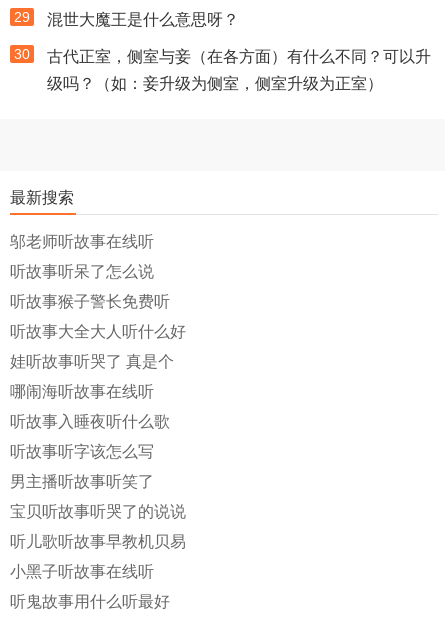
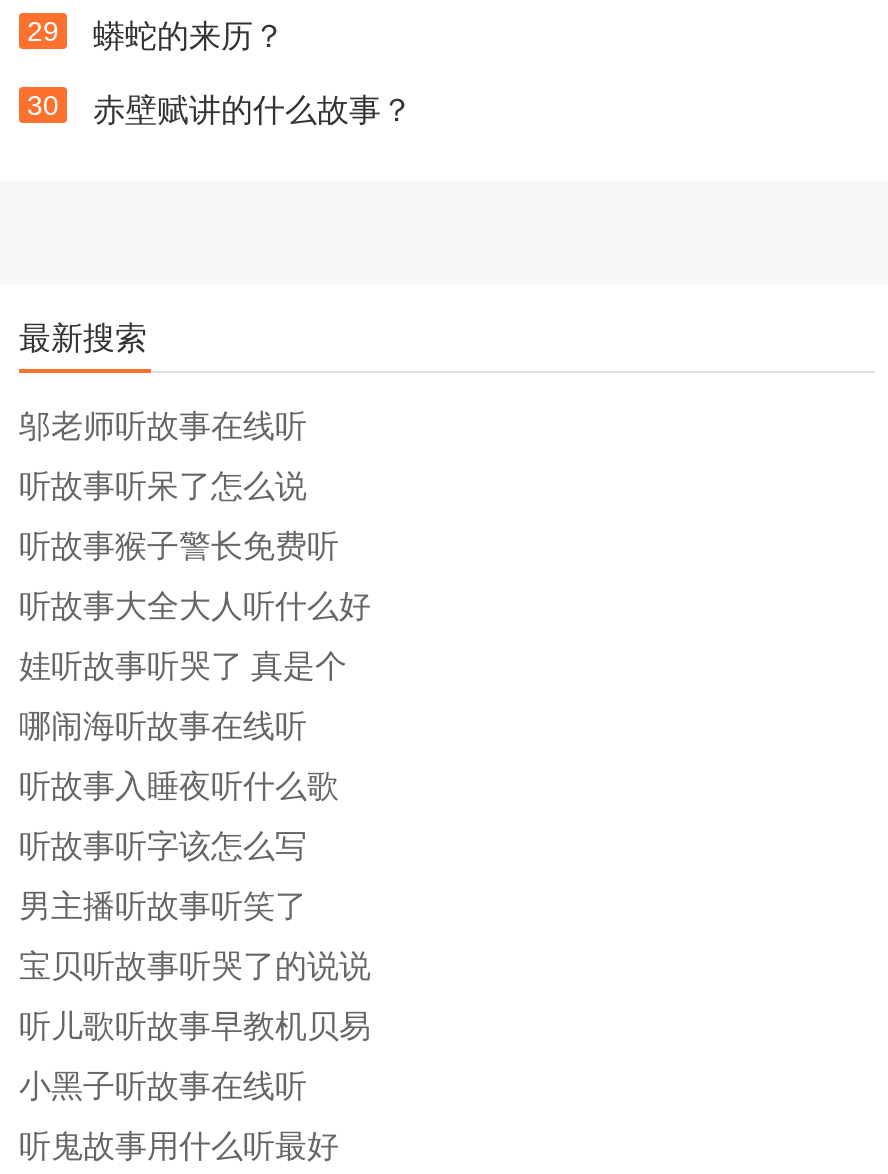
- 混世大魔王是什么意思呀？
+ 蟒蛇的来历？

- 古代正室，侧室与妾（在各方面）有什么不同？可以升
- 级吗？（如：妾升级为侧室，侧室升级为正室）
+ 赤壁赋讲的什么故事？
